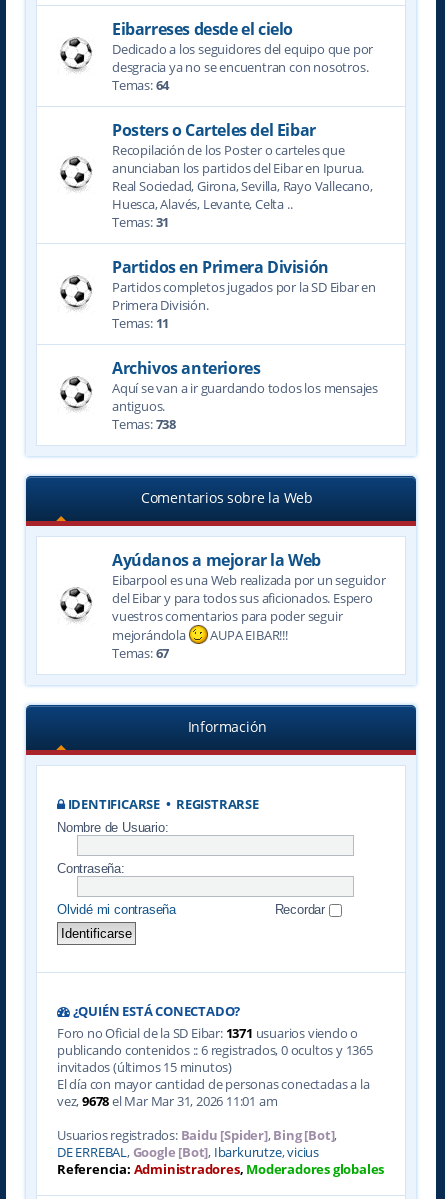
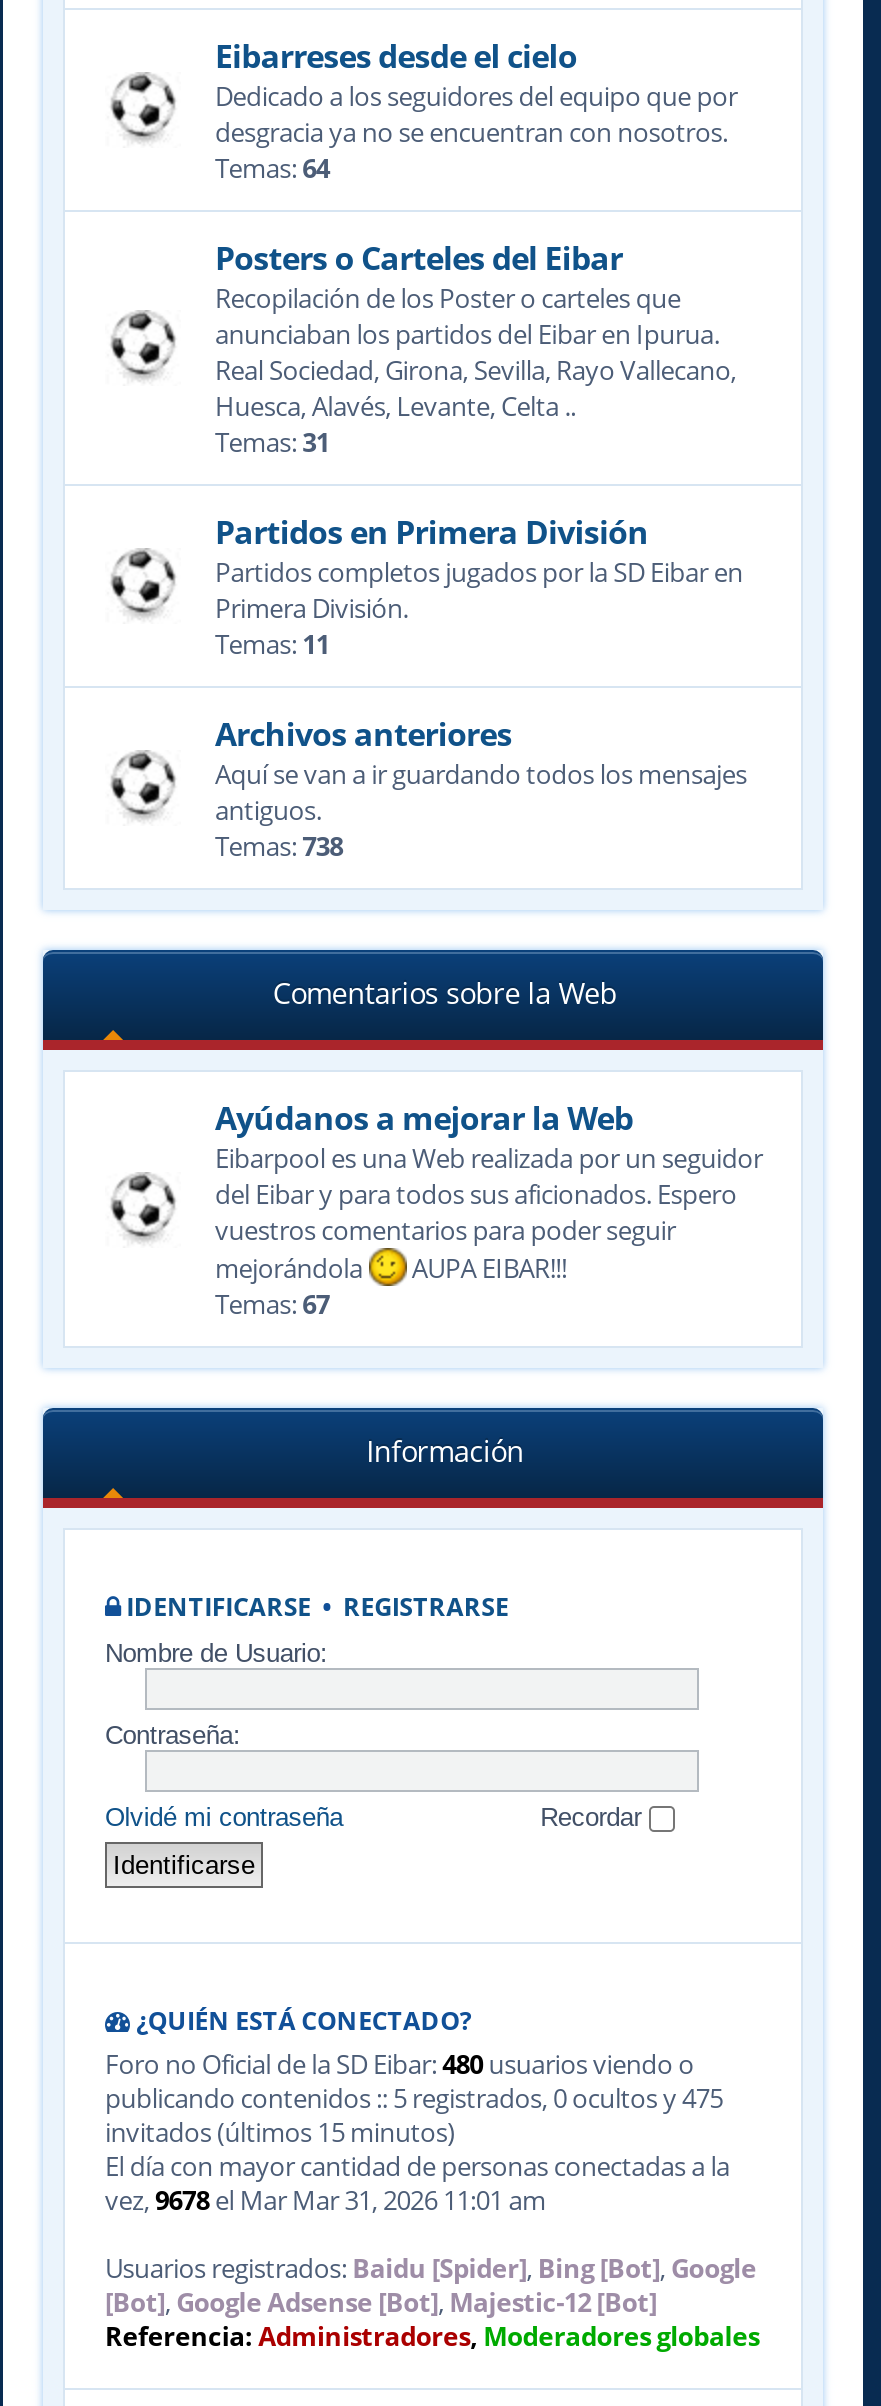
- Foro no Oficial de la SD Eibar: 1371 usuarios viendo o
+ Foro no Oficial de la SD Eibar: 480 usuarios viendo o

- publicando contenidos :: 6 registrados, 0 ocultos y 1365
+ publicando contenidos :: 5 registrados, 0 ocultos y 475

- Usuarios registrados: Baidu [Spider], Bing [Bot],
- DE ERREBAL, Google [Bot], Ibarkurutze,vicius
+ Usuarios registrados: Baidu [Spider], Bing [Bot], Google
+ [Bot], Google Adsense [Bot], Majestic-12 [Bot]
